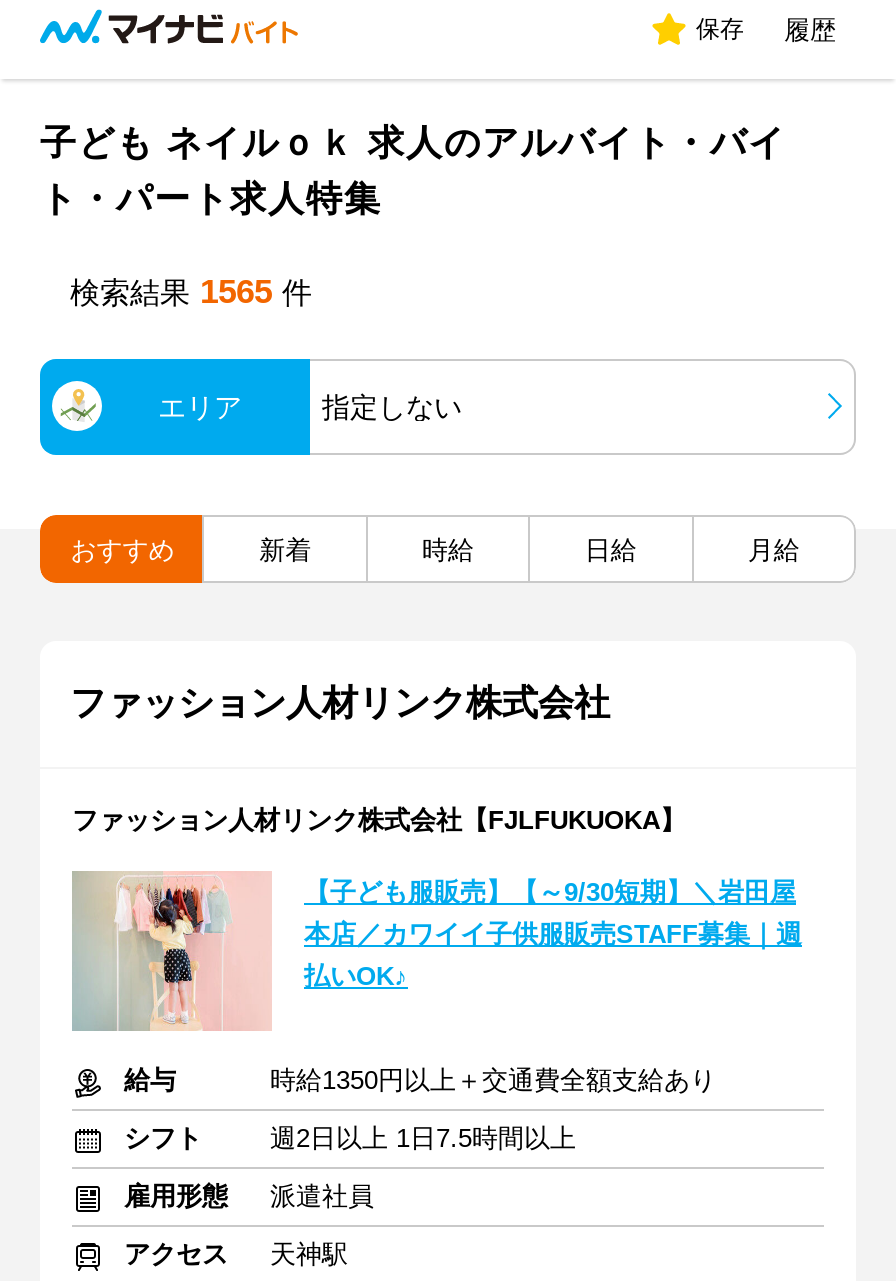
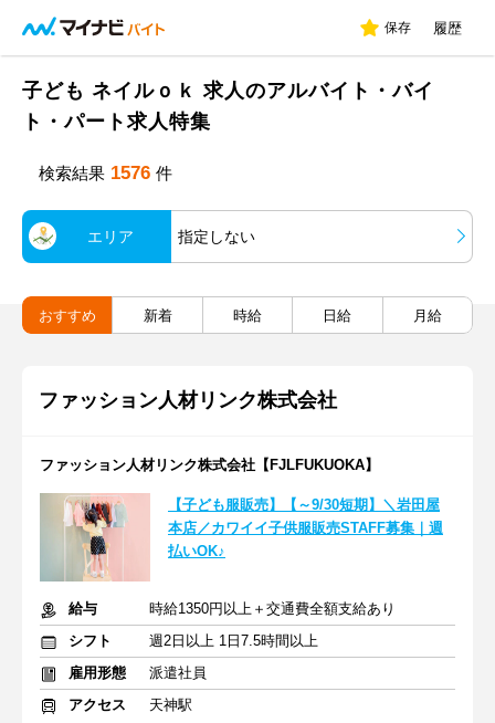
- 検索結果 1565 件
+ 検索結果 1576 件
